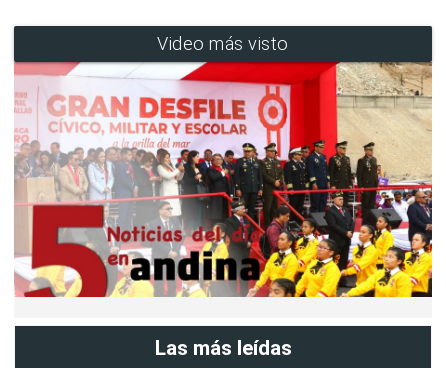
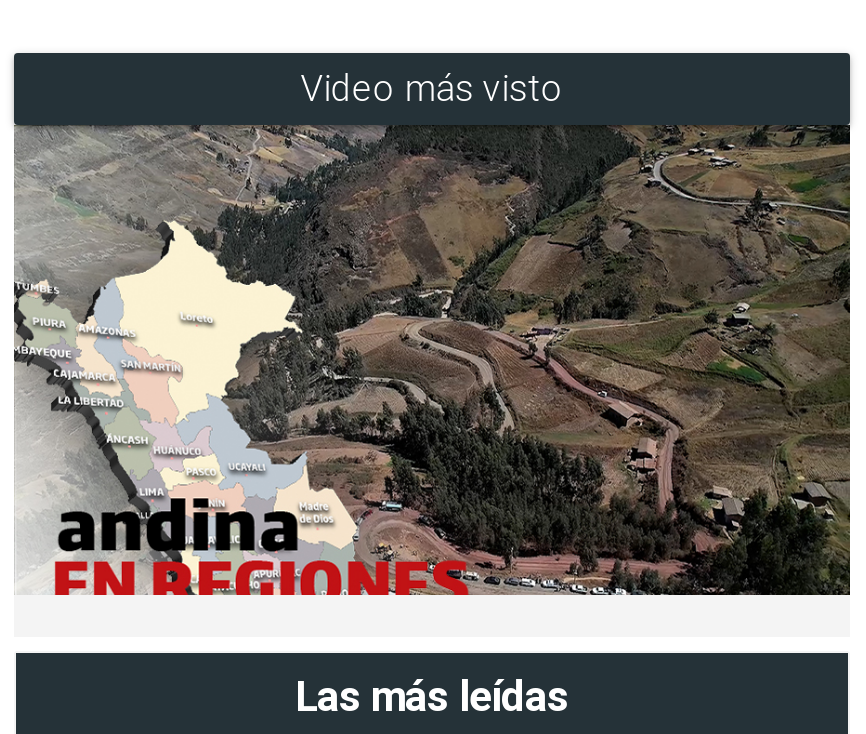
- [image]
+ [image]
